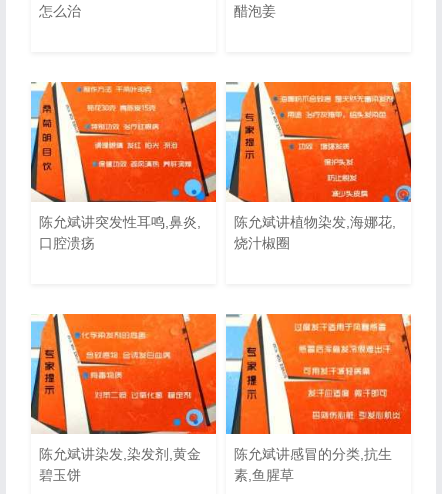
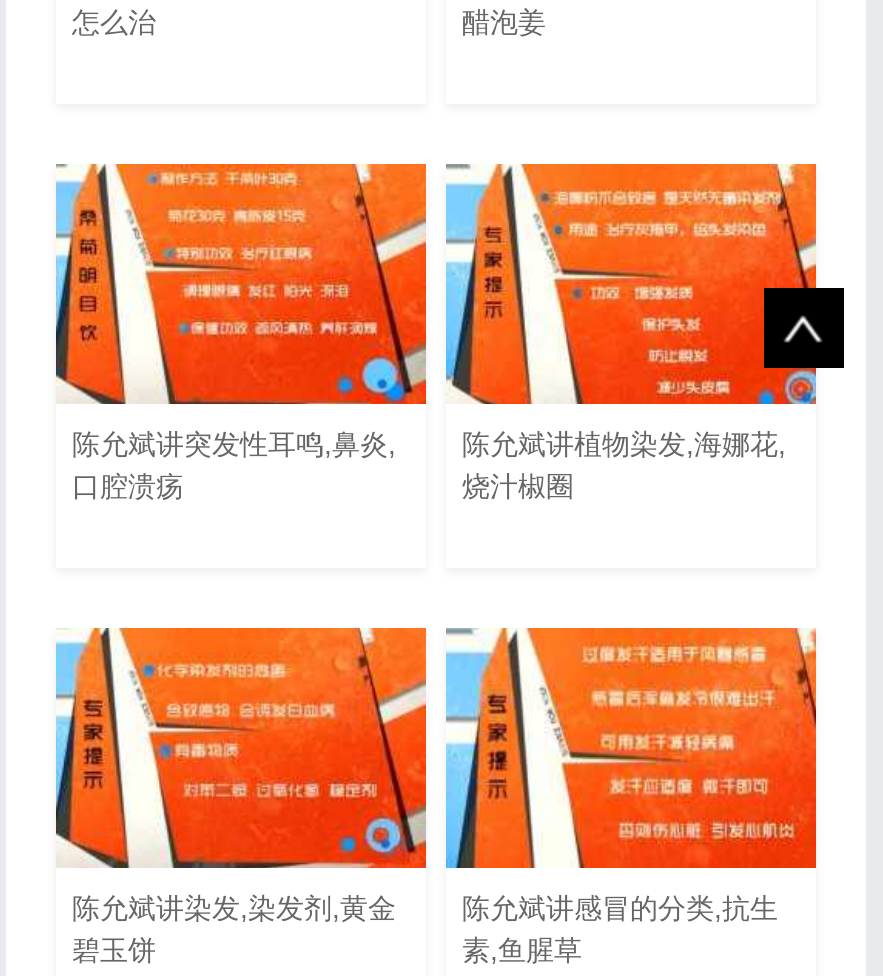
- [image]
+ [image]
